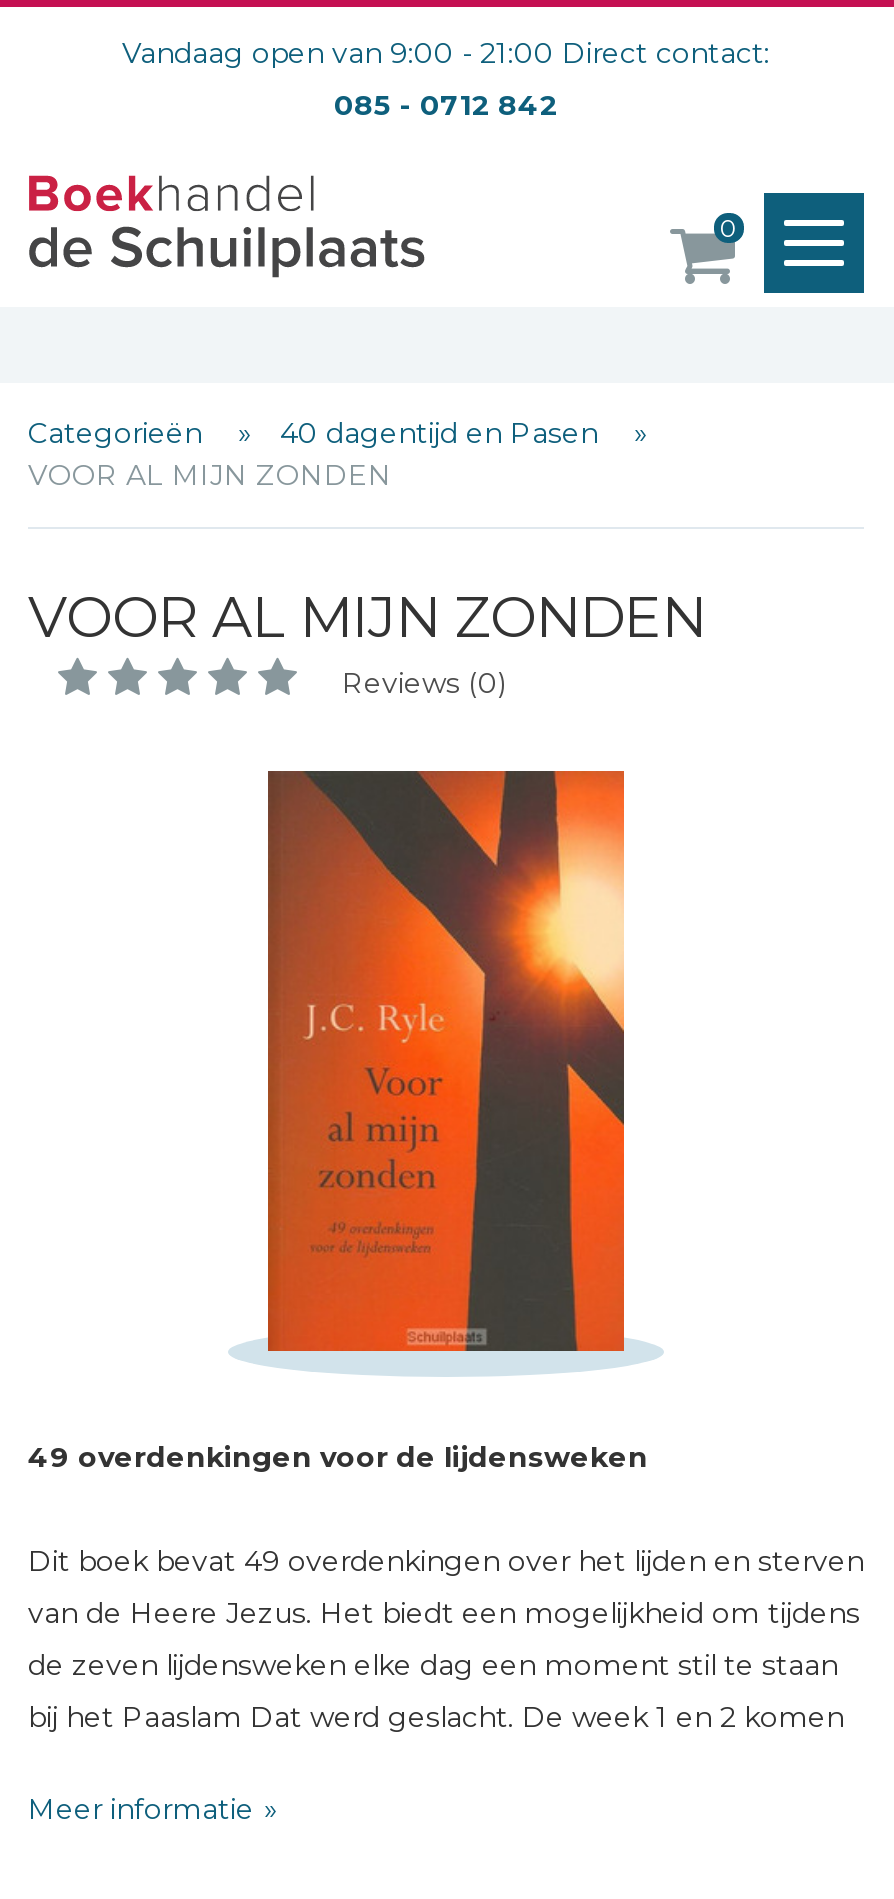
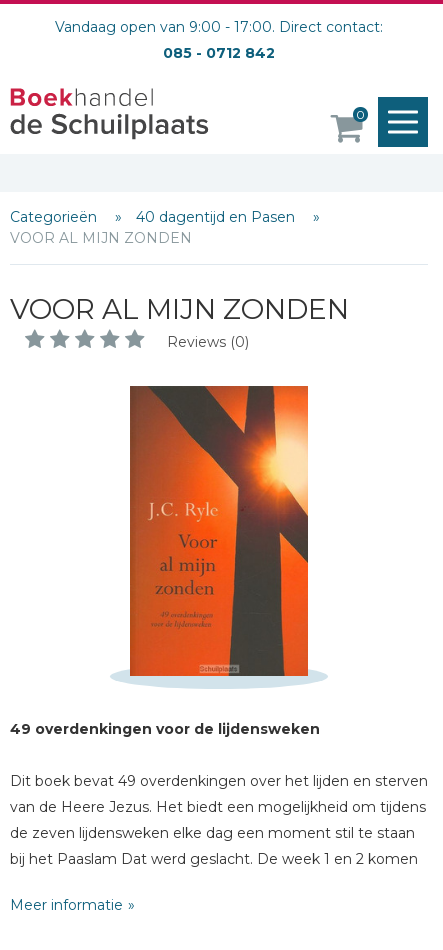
- Vandaag open van 9:00 - 21:00 Direct contact:
+ Vandaag open van 9:00 - 17:00. Direct contact:
